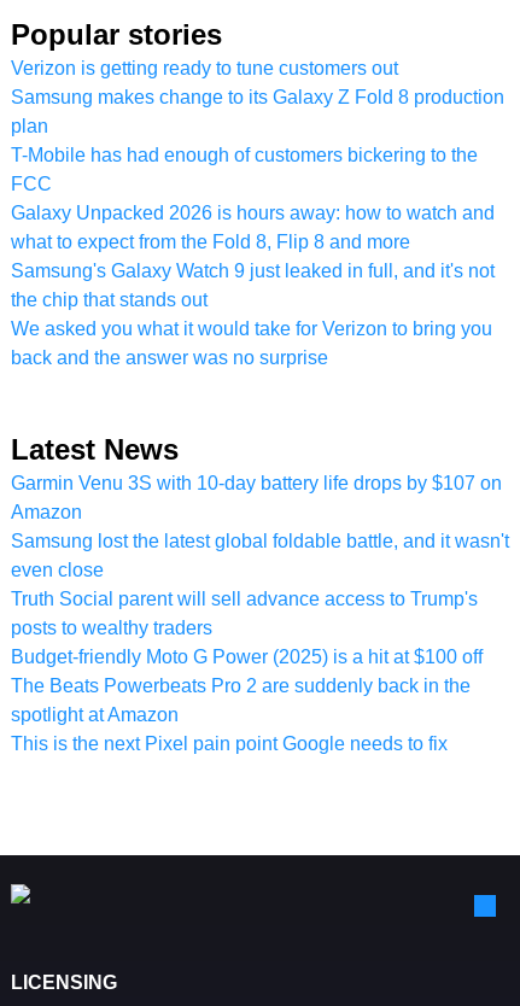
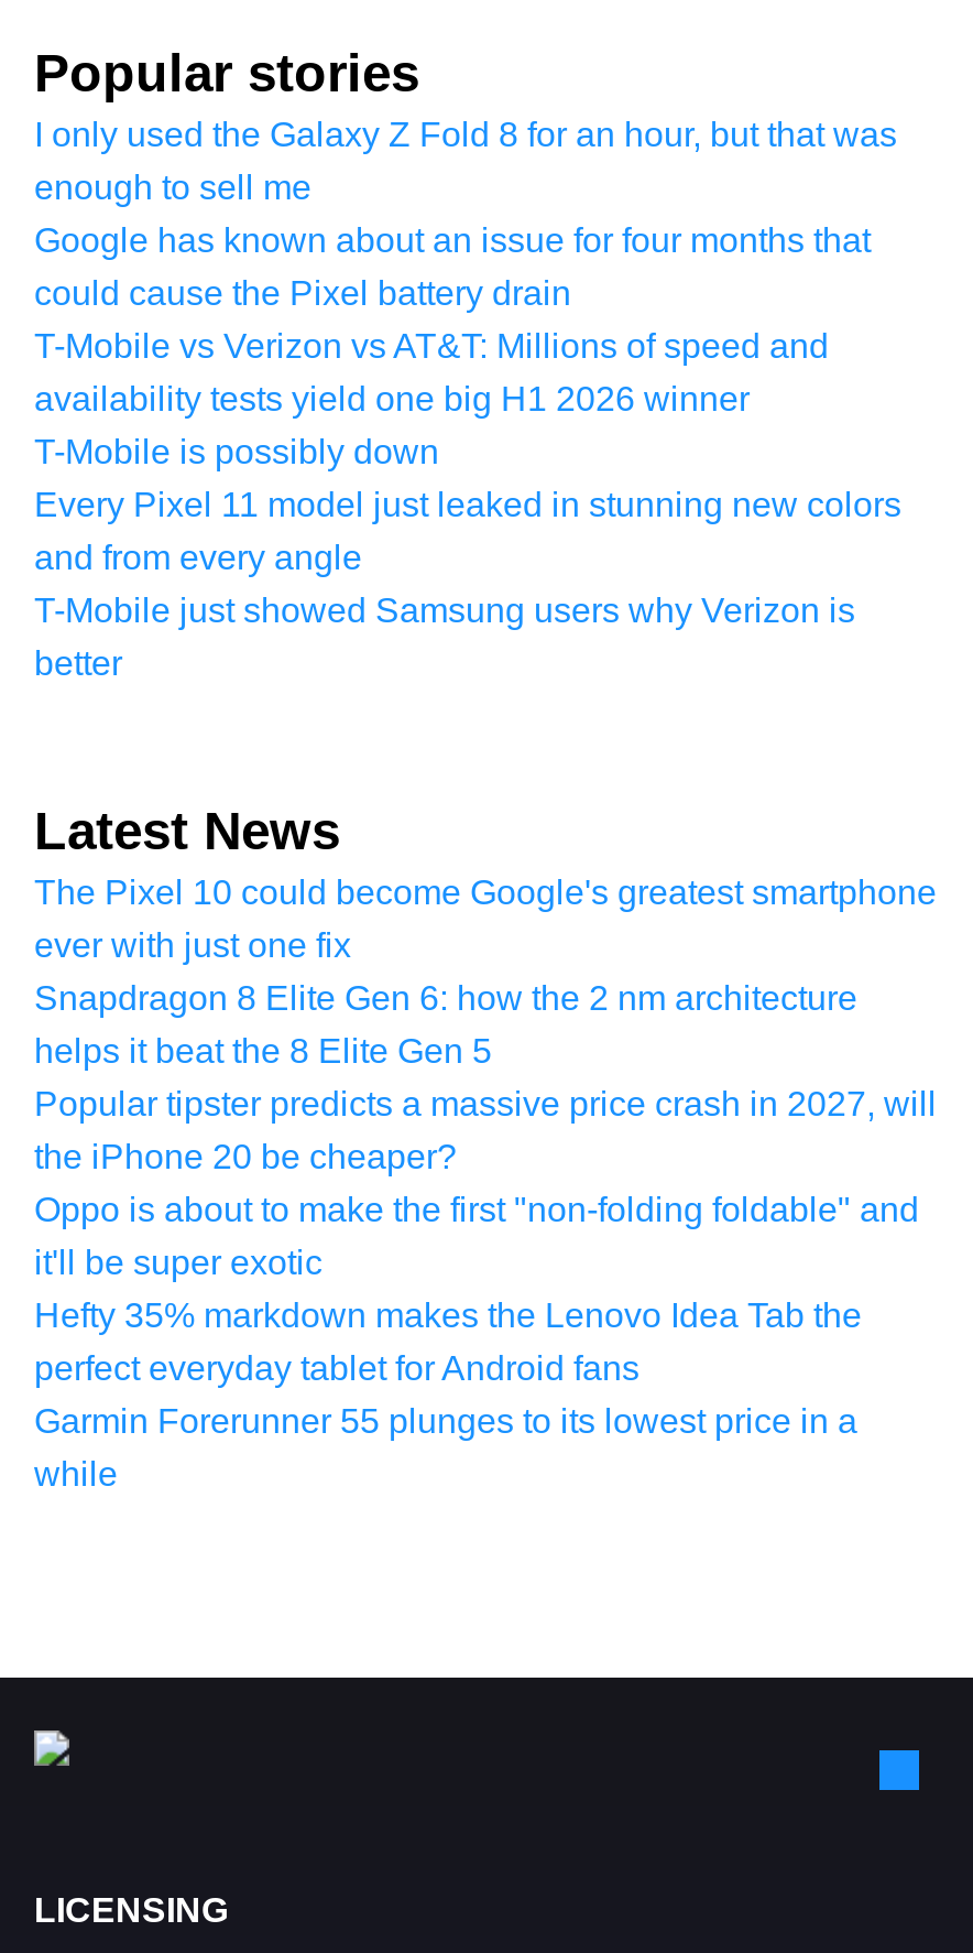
- Verizon is getting ready to tune customers out
- Samsung makes change to its Galaxy Z Fold 8 production
- plan
- T-Mobile has had enough of customers bickering to the
- FCC
- Galaxy Unpacked 2026 is hours away: how to watch and
- what to expect from the Fold 8, Flip 8 and more
- Samsung's Galaxy Watch 9 just leaked in full, and it's not
- the chip that stands out
- We asked you what it would take for Verizon to bring you
- back and the answer was no surprise
+ I only used the Galaxy Z Fold 8 for an hour, but that was
+ enough to sell me
+ Google has known about an issue for four months that
+ could cause the Pixel battery drain
+ T-Mobile vs Verizon vs AT&T: Millions of speed and
+ availability tests yield one big H1 2026 winner
+ T-Mobile is possibly down
+ Every Pixel 11 model just leaked in stunning new colors
+ and from every angle
+ T-Mobile just showed Samsung users why Verizon is
+ better

- Garmin Venu 3S with 10-day battery life drops by $107 on
- Amazon
- Samsung lost the latest global foldable battle, and it wasn't
- even close
- Truth Social parent will sell advance access to Trump's
- posts to wealthy traders
- Budget-friendly Moto G Power (2025) is a hit at $100 off
- The Beats Powerbeats Pro 2 are suddenly back in the
- spotlight at Amazon
- This is the next Pixel pain point Google needs to fix
+ The Pixel 10 could become Google's greatest smartphone
+ ever with just one fix
+ Snapdragon 8 Elite Gen 6: how the 2 nm architecture
+ helps it beat the 8 Elite Gen 5
+ Popular tipster predicts a massive price crash in 2027, will
+ the iPhone 20 be cheaper?
+ Oppo is about to make the first "non-folding foldable" and
+ it'll be super exotic
+ Hefty 35% markdown makes the Lenovo Idea Tab the
+ perfect everyday tablet for Android fans
+ Garmin Forerunner 55 plunges to its lowest price in a
+ while
